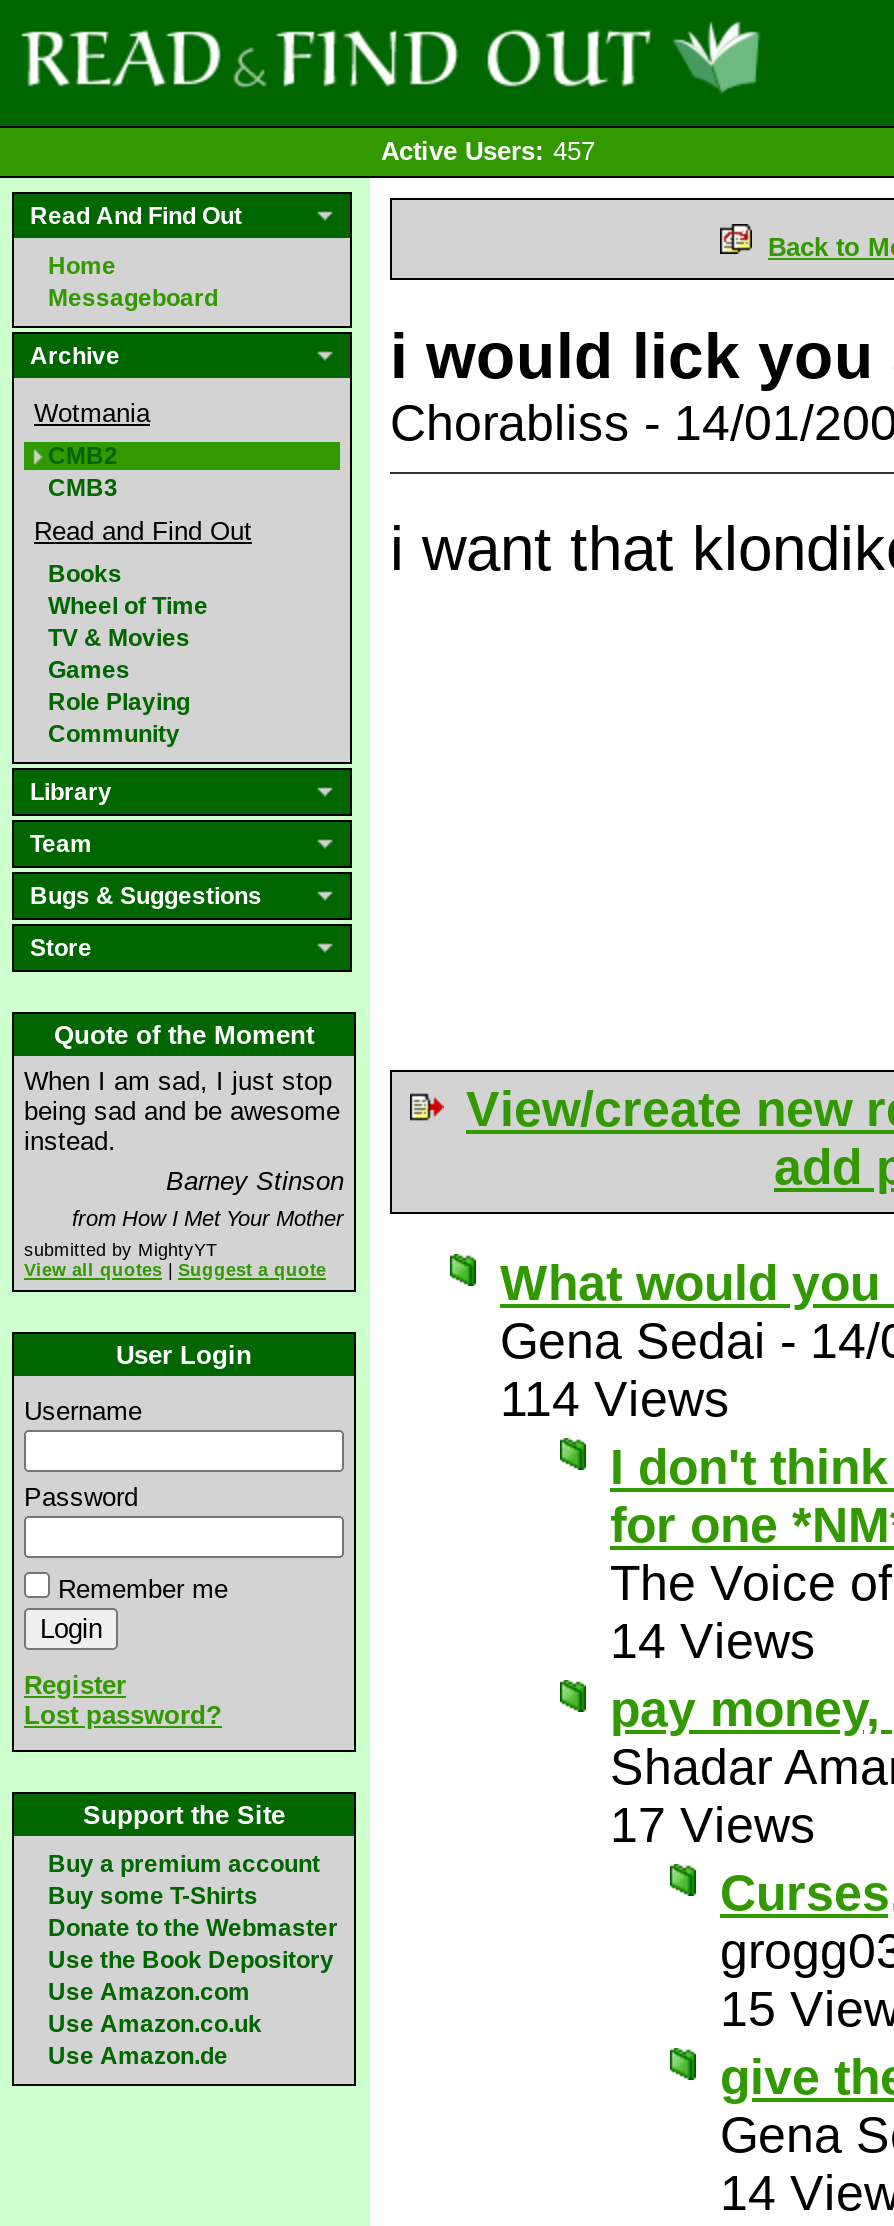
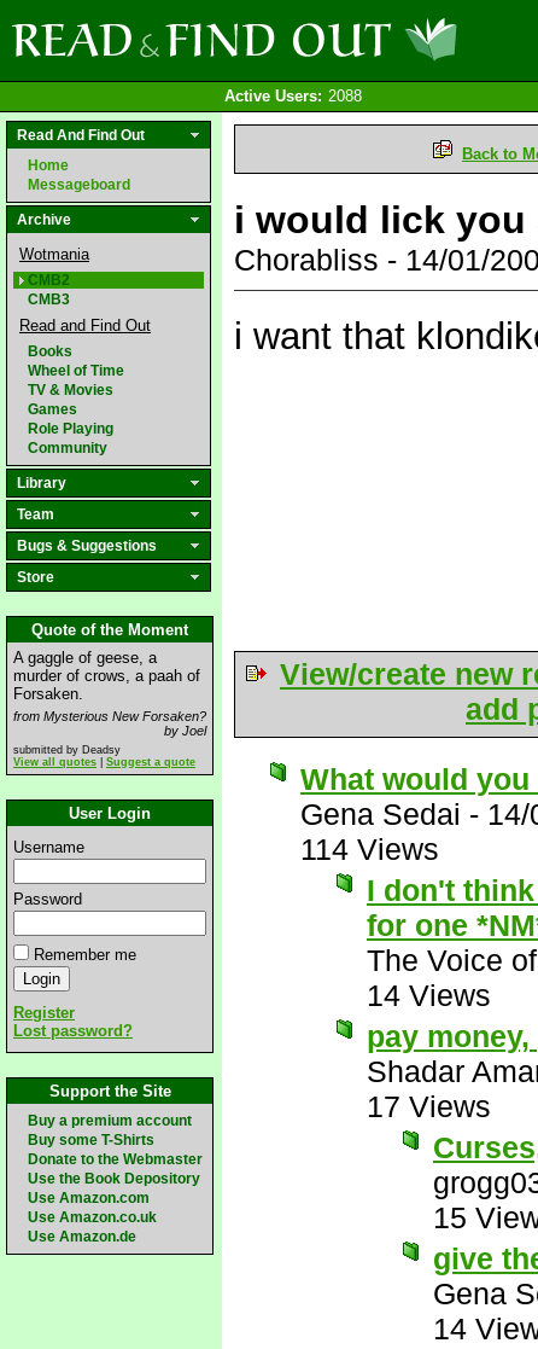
- Active Users: 457
+ Active Users: 2088

- When I am sad, I just stop
- being sad and be awesome
- instead.
- Barney Stinson
- from How I Met Your Mother
- submitted by MightyYT
+ A gaggle of geese, a
+ murder of crows, a paah of
+ Forsaken.
+ from Mysterious New Forsaken?
+ by Joel
+ submitted by Deadsy
